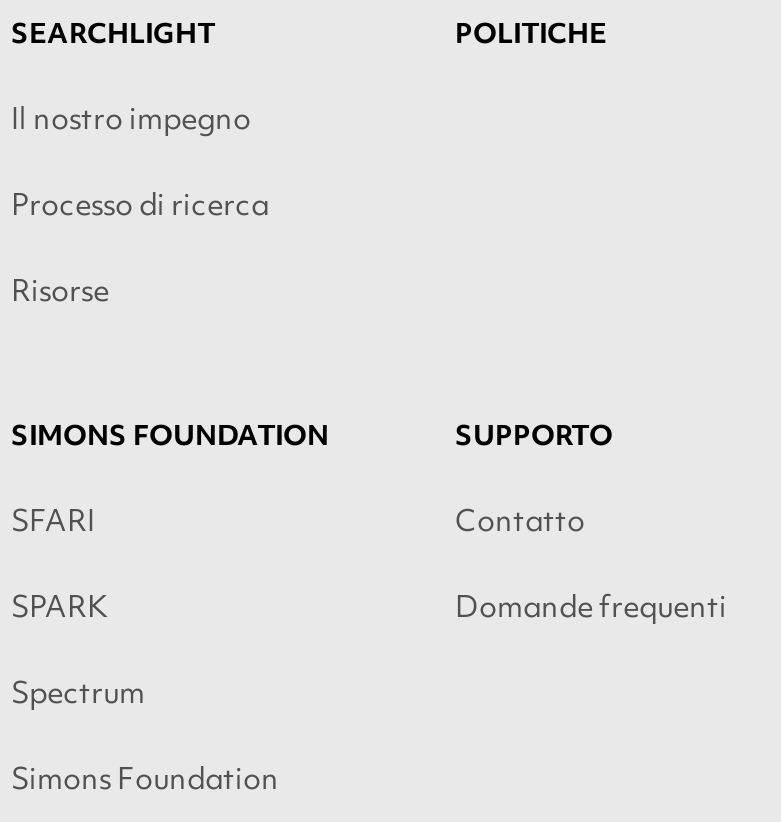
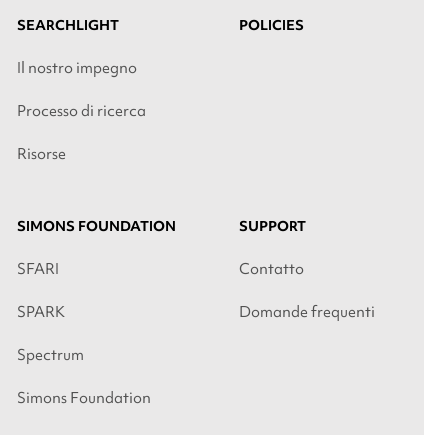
- POLITICHE
+ POLICIES

- SUPPORTO
+ SUPPORT
